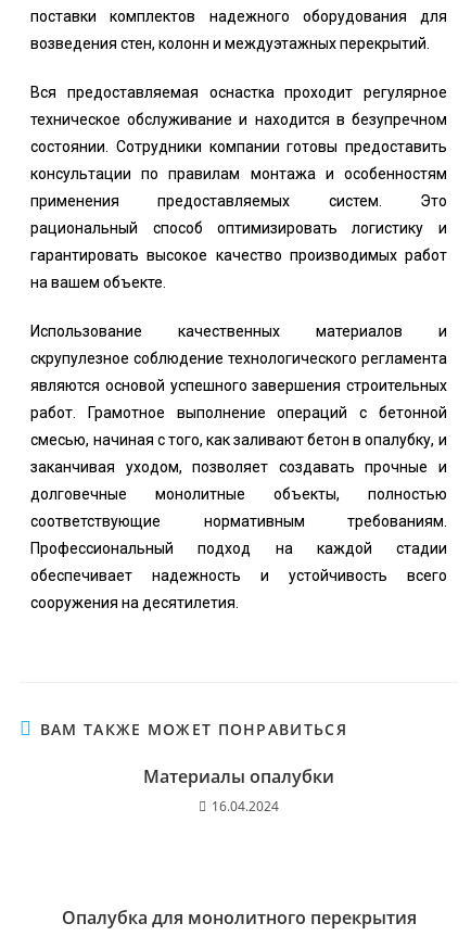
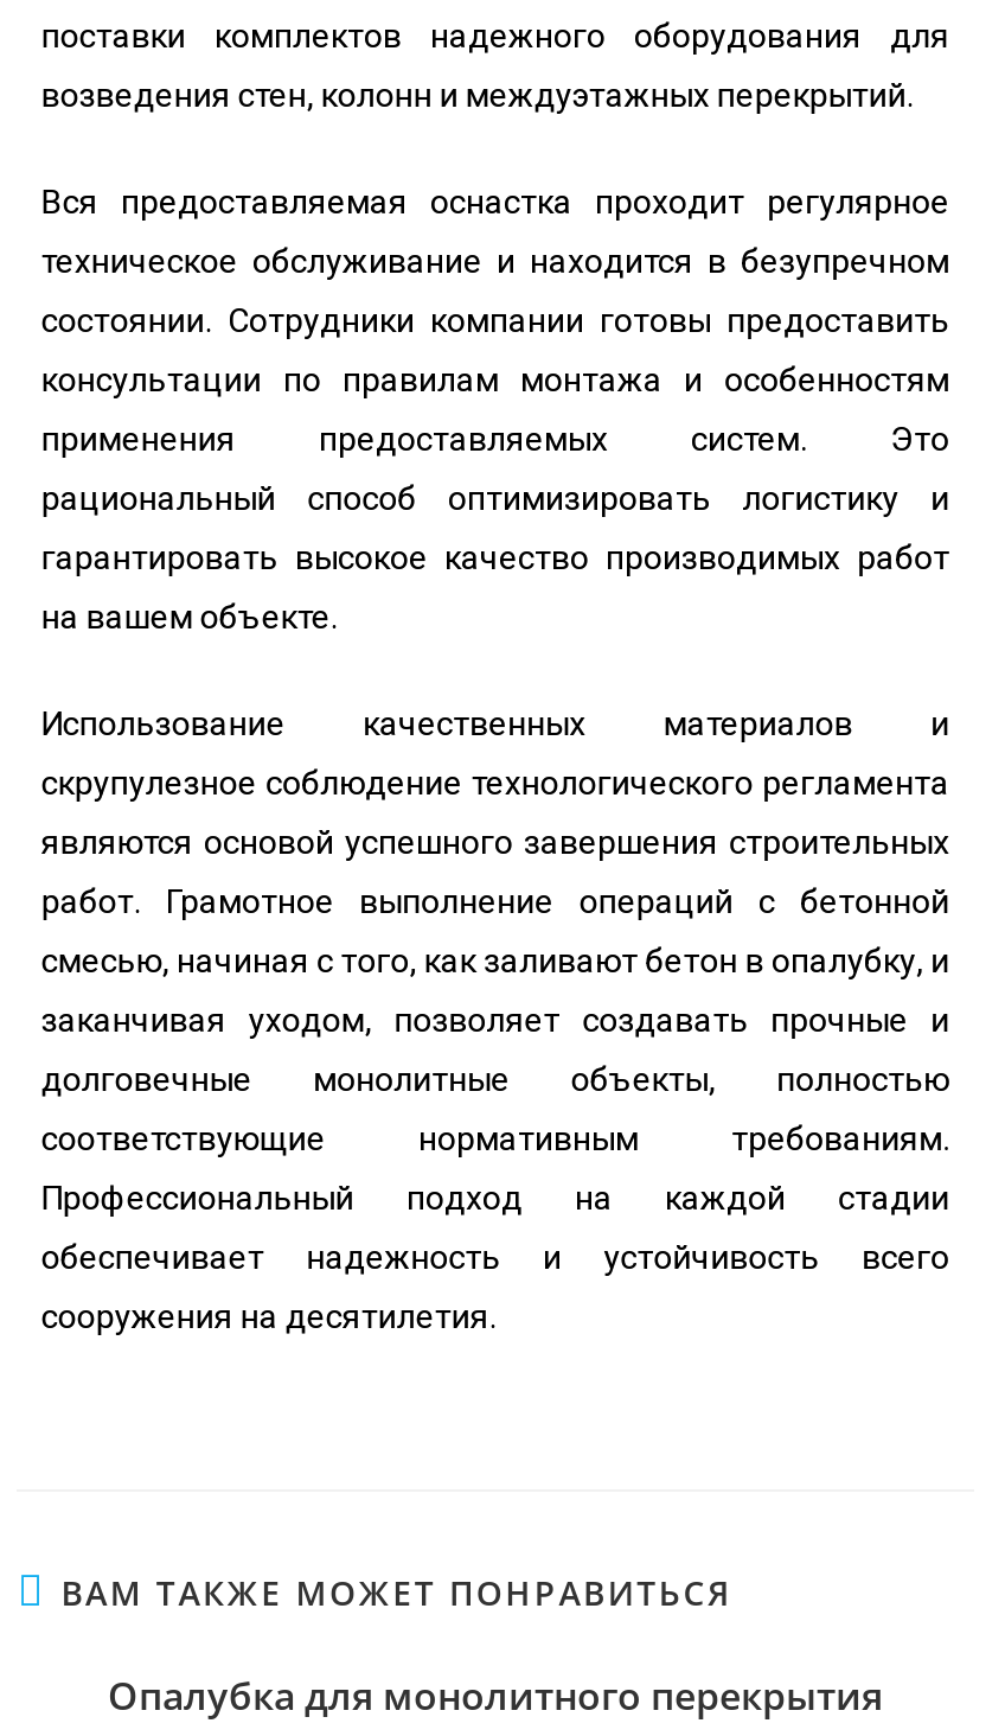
- Материалы опалубки
- 16.04.2024
